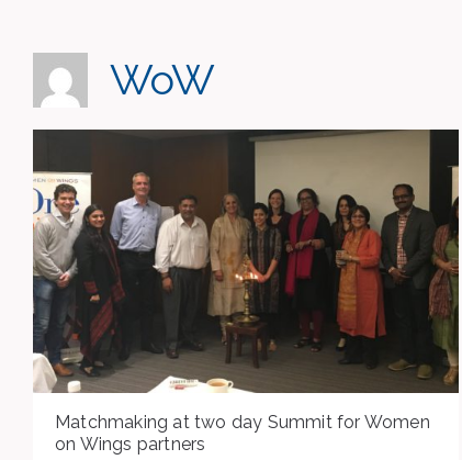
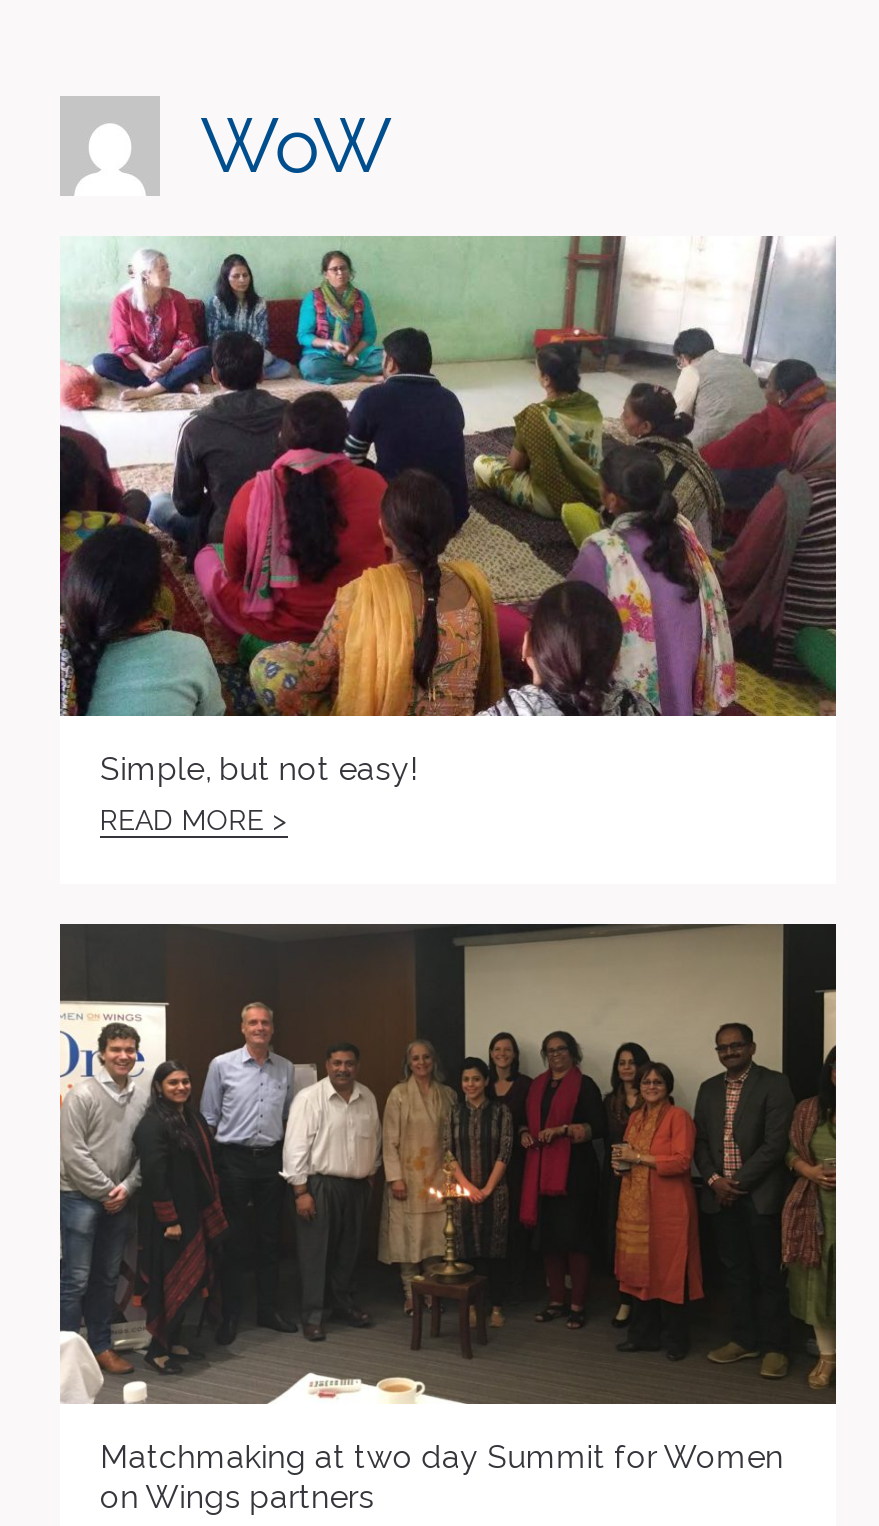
+ [image]
+ Simple, but not easy!
+ READ MORE >
